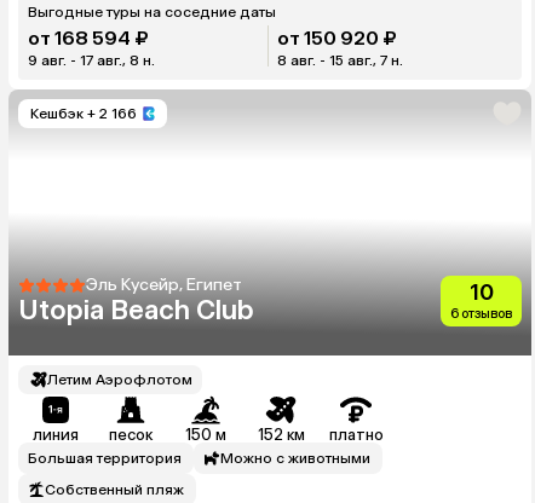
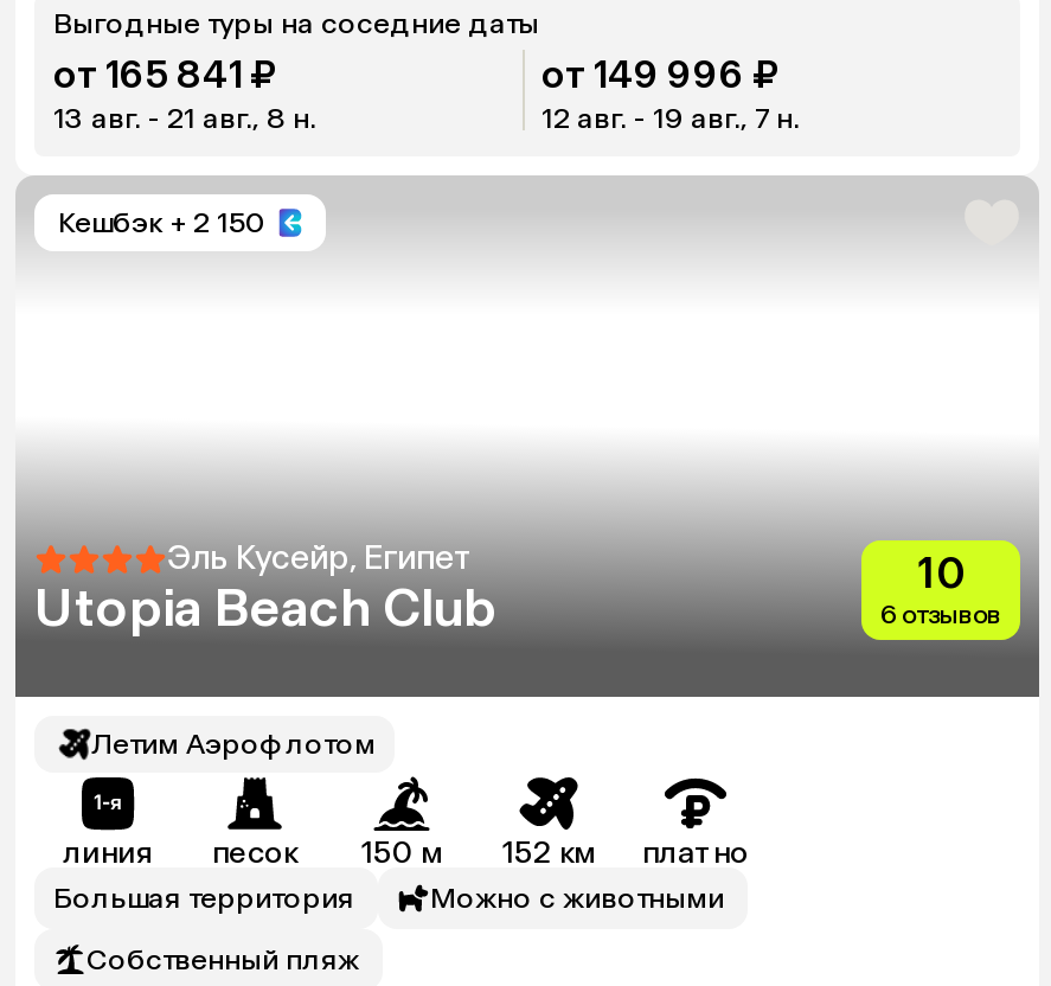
- от 168 594 ₽
+ от 165 841 ₽

- от 150 920 ₽
+ от 149 996 ₽

- 9 авг. - 17 авг., 8 н.
+ 13 авг. - 21 авг., 8 н.

- 8 авг. - 15 авг., 7 н.
+ 12 авг. - 19 авг., 7 н.

- Кешбэк + 2 166
+ Кешбэк + 2 150
